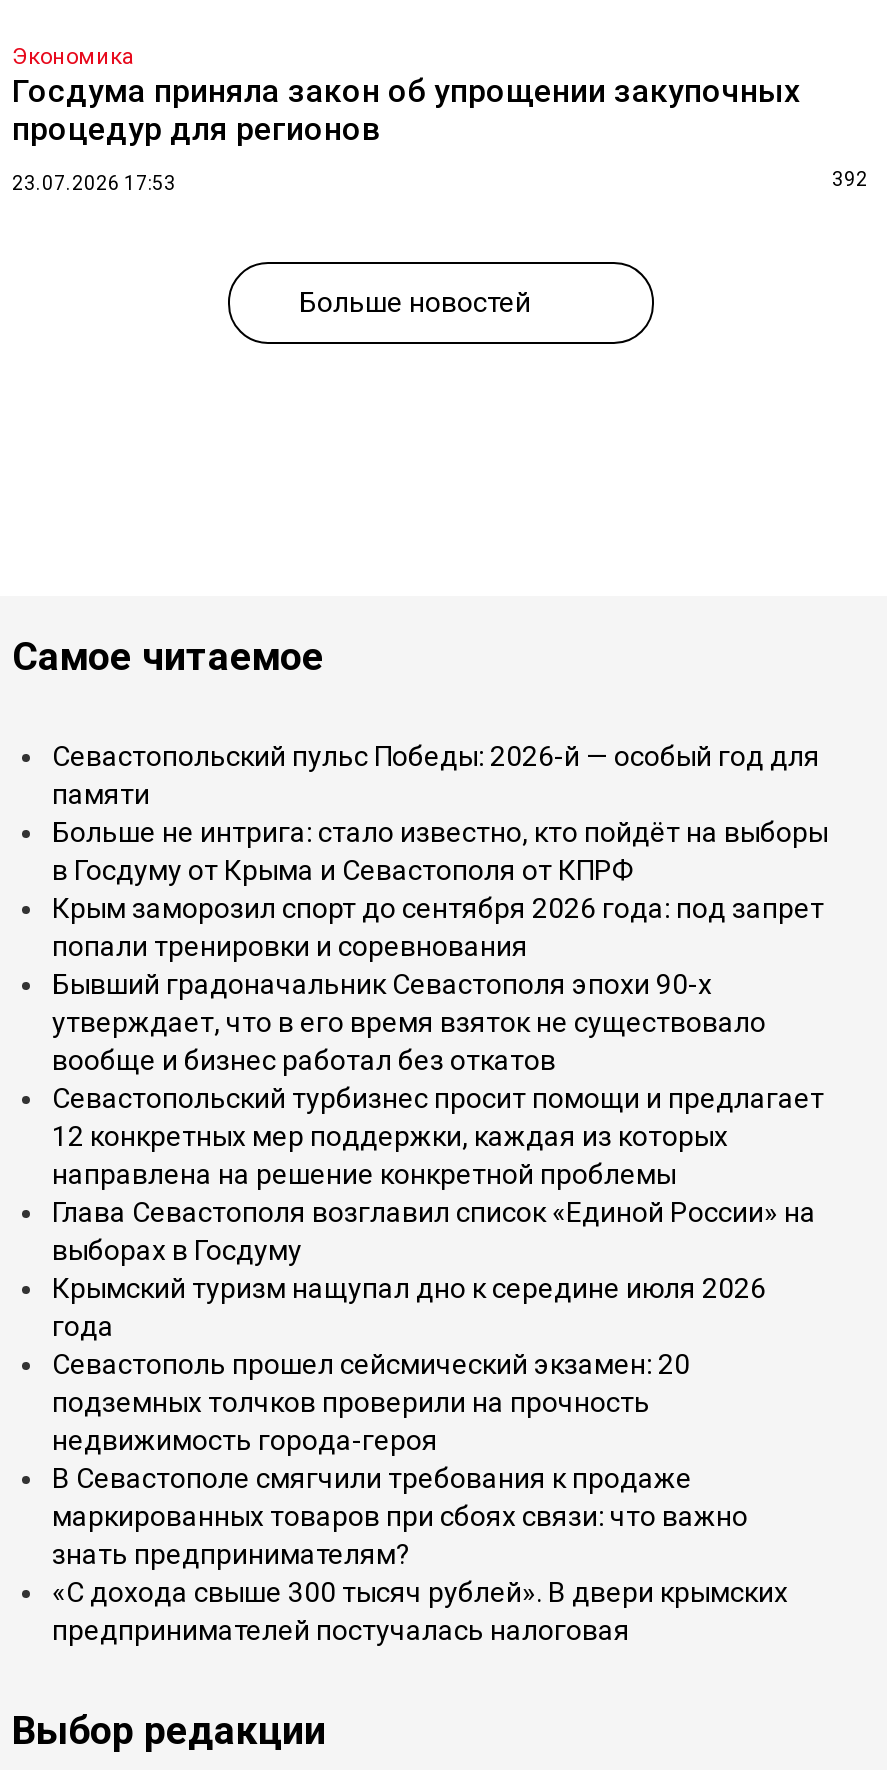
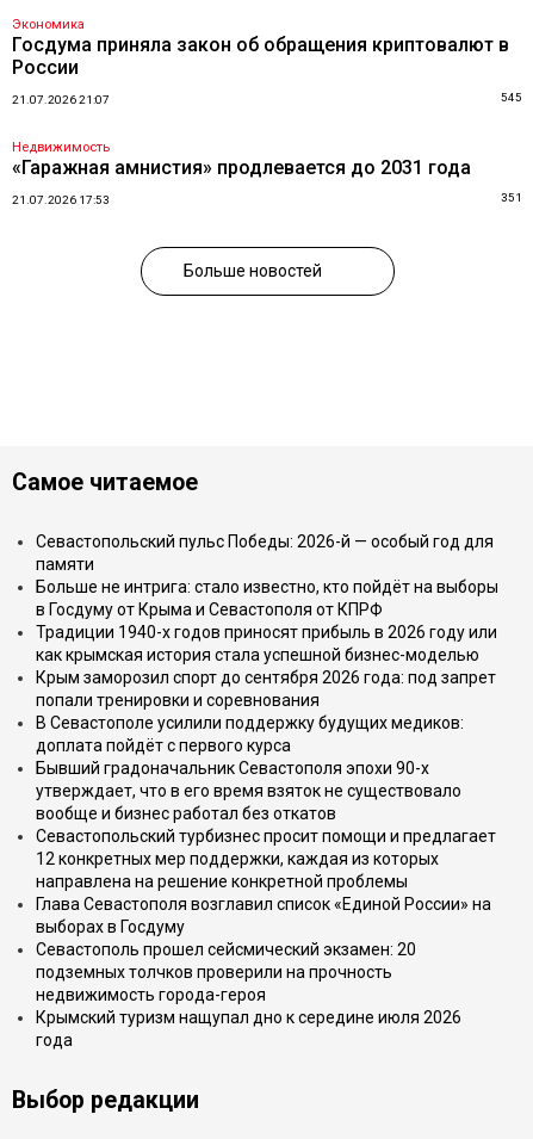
- Госдума приняла закон об упрощении закупочных
- процедур для регионов
- 23.07.2026 17:53
- 392
+ Госдума приняла закон об обращения криптовалют в
+ России
+ 21.07.2026 21:07
+ 545
+ Недвижимость
+ «Гаражная амнистия» продлевается до 2031 года
+ 21.07.2026 17:53
+ 351

moved down: Больше новостей | Самое читаемое | Севастопольский пульс Победы: 2026-й — особый год для | памяти | Больше не интрига: стало известно, кто пойдёт на выборы | в Госдуму от Крыма и Севастополя от КПРФ

+ Традиции 1940-х годов приносят прибыль в 2026 году или
+ как крымская история стала успешной бизнес-моделью

moved down: Крым заморозил спорт до сентября 2026 года: под запрет | попали тренировки и соревнования

+ В Севастополе усилили поддержку будущих медиков:
+ доплата пойдёт с первого курса

moved down: Бывший градоначальник Севастополя эпохи 90-х | утверждает, что в его время взяток не существовало | вообще и бизнес работал без откатов | Севастопольский турбизнес просит помощи и предлагает | 12 конкретных мер поддержки, каждая из которых | направлена на решение конкретной проблемы | Глава Севастополя возглавил список «Единой России» на | выборах в Госдуму

moved down: Крымский туризм нащупал дно к середине июля 2026 | года

moved down: Севастополь прошел сейсмический экзамен: 20 | подземных толчков проверили на прочность | недвижимость города-героя

- В Севастополе смягчили требования к продаже
- маркированных товаров при сбоях связи: что важно
- знать предпринимателям?
- «С дохода свыше 300 тысяч рублей». В двери крымских
- предпринимателей постучалась налоговая
